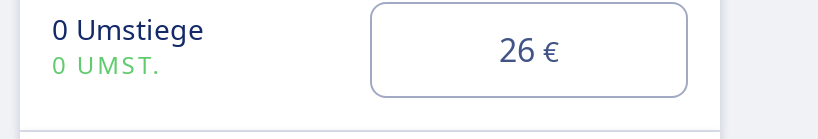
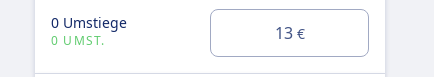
- 26 €
+ 13 €
